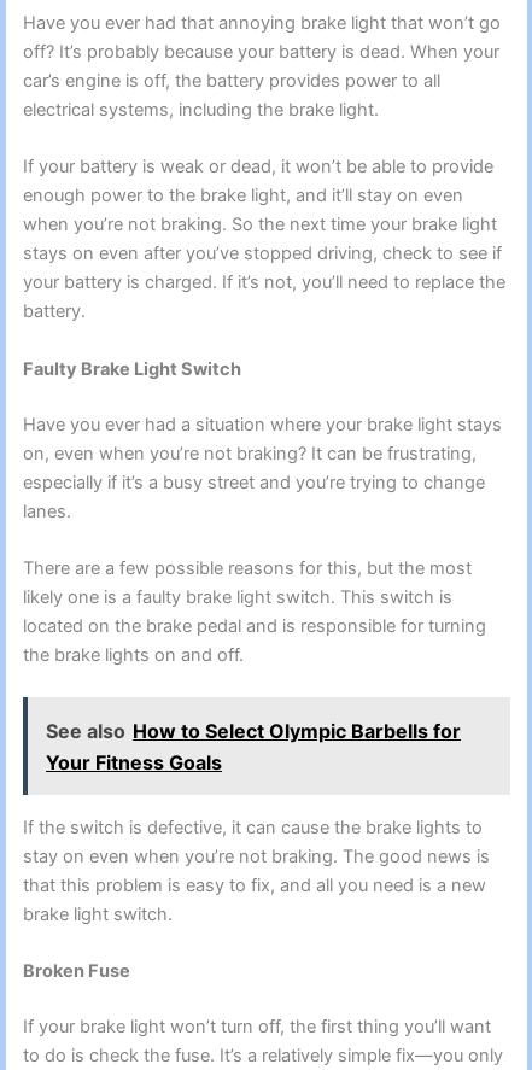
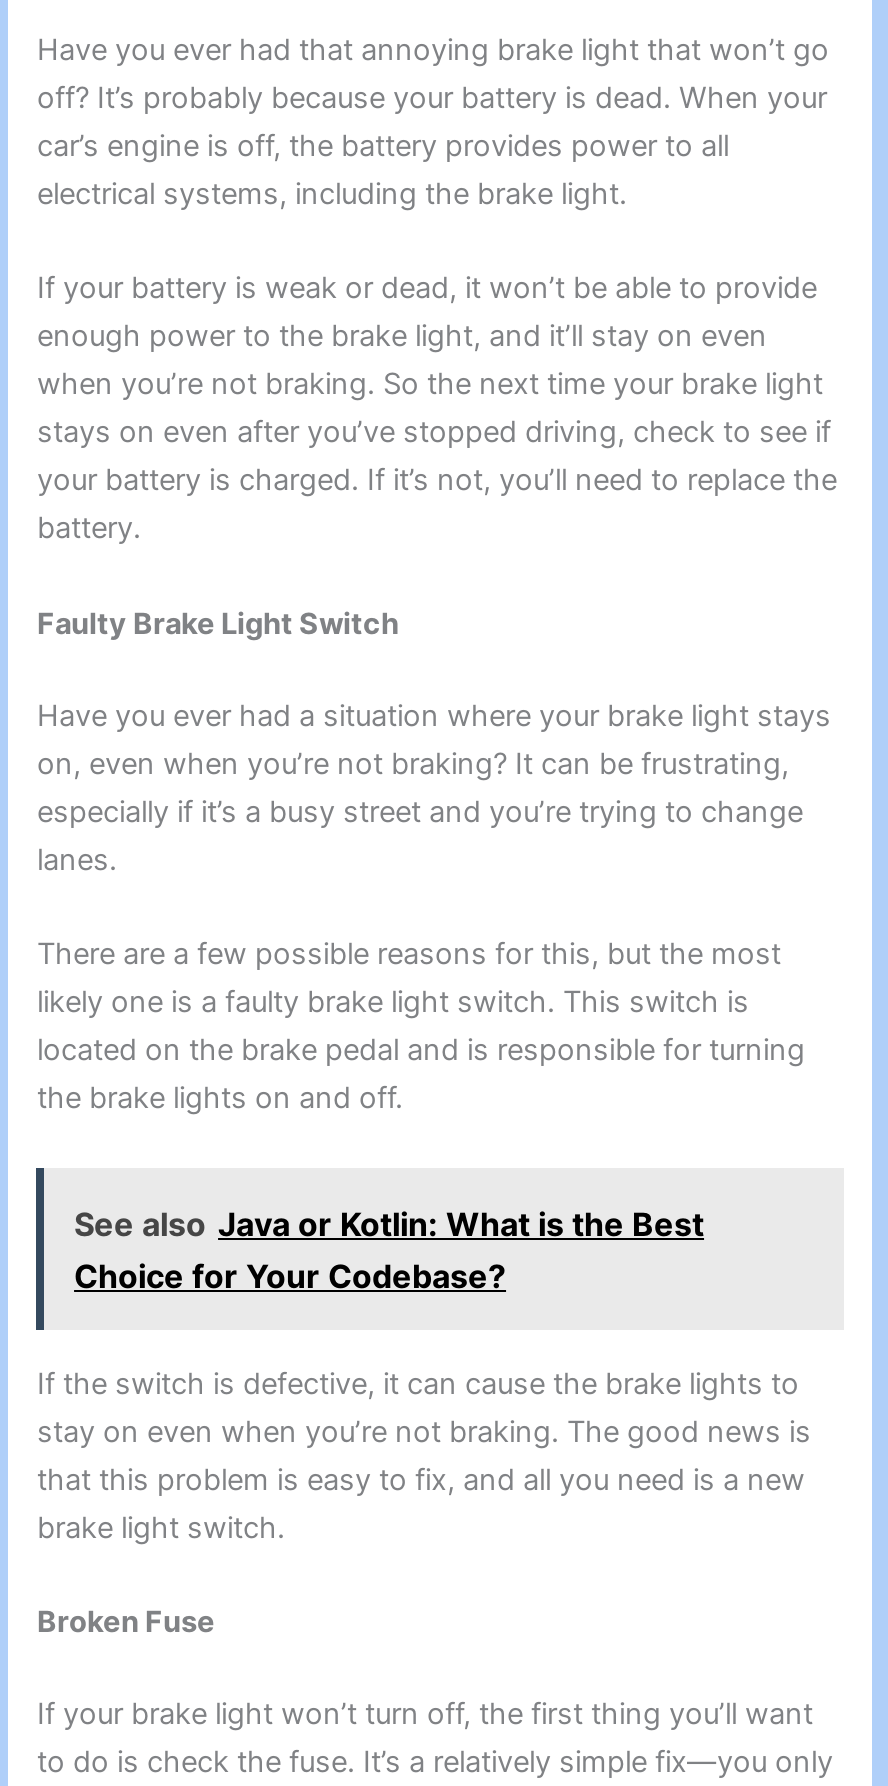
- See also How to Select Olympic Barbells for
- Your Fitness Goals
+ See also Java or Kotlin: What is the Best
+ Choice for Your Codebase?
